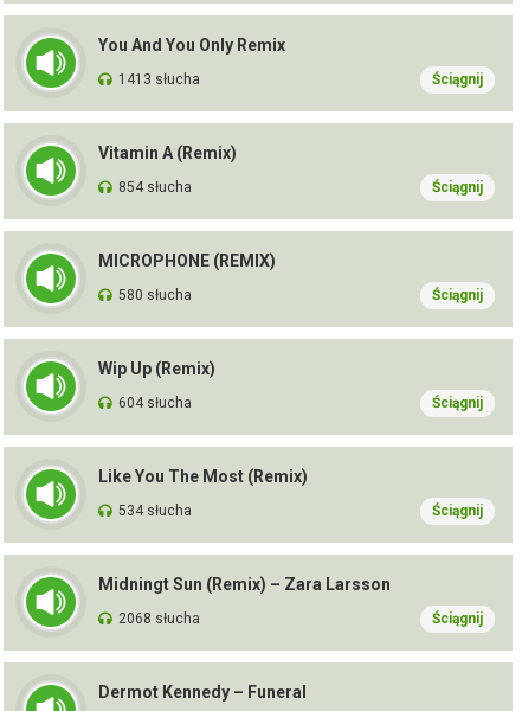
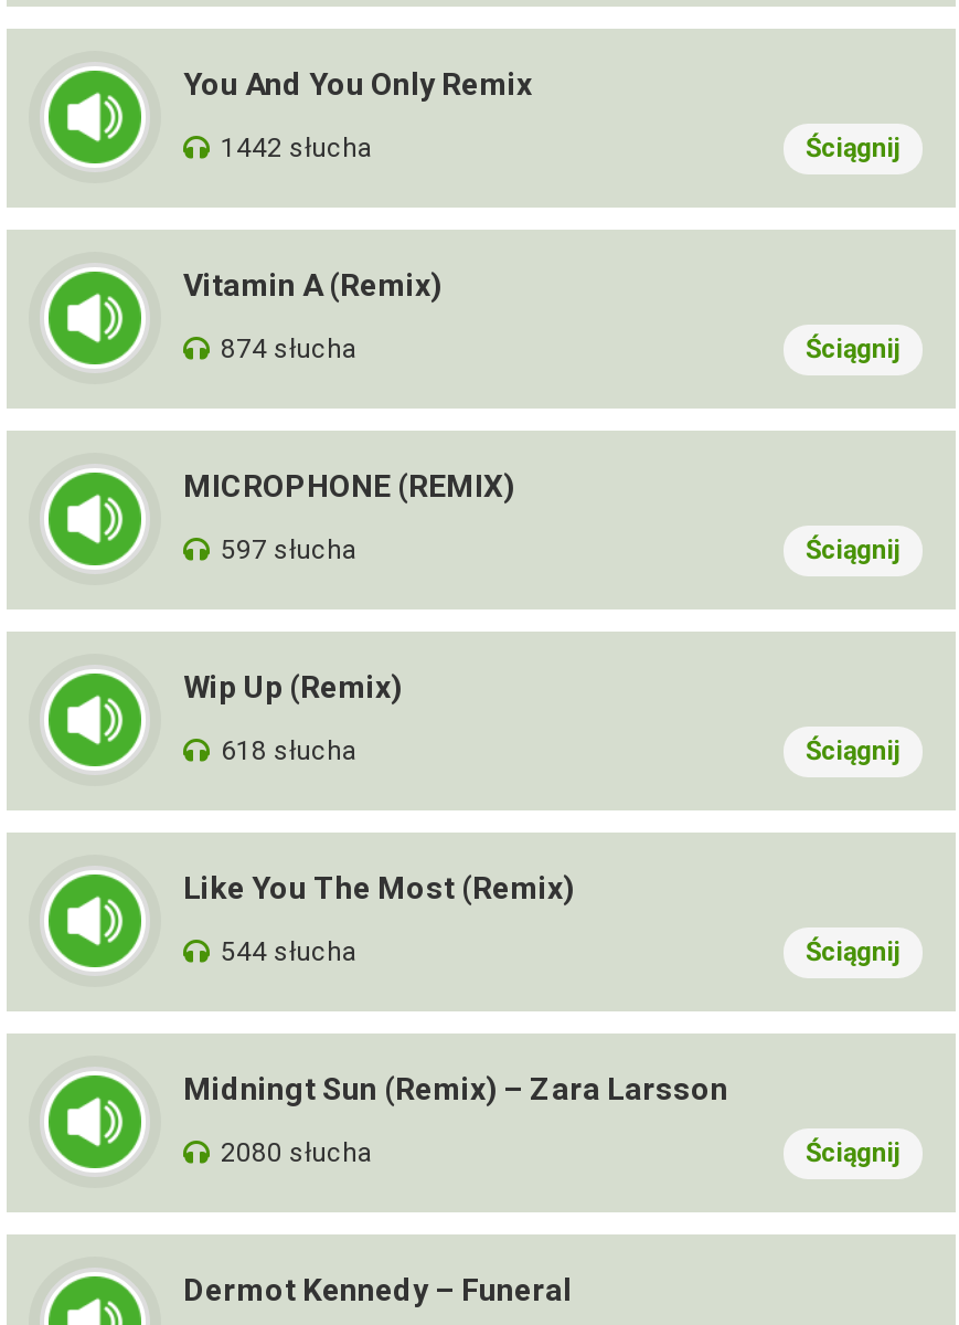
- 1413 słucha
+ 1442 słucha

- 854 słucha
+ 874 słucha

- 580 słucha
+ 597 słucha

- 604 słucha
+ 618 słucha

- 534 słucha
+ 544 słucha

- 2068 słucha
+ 2080 słucha
